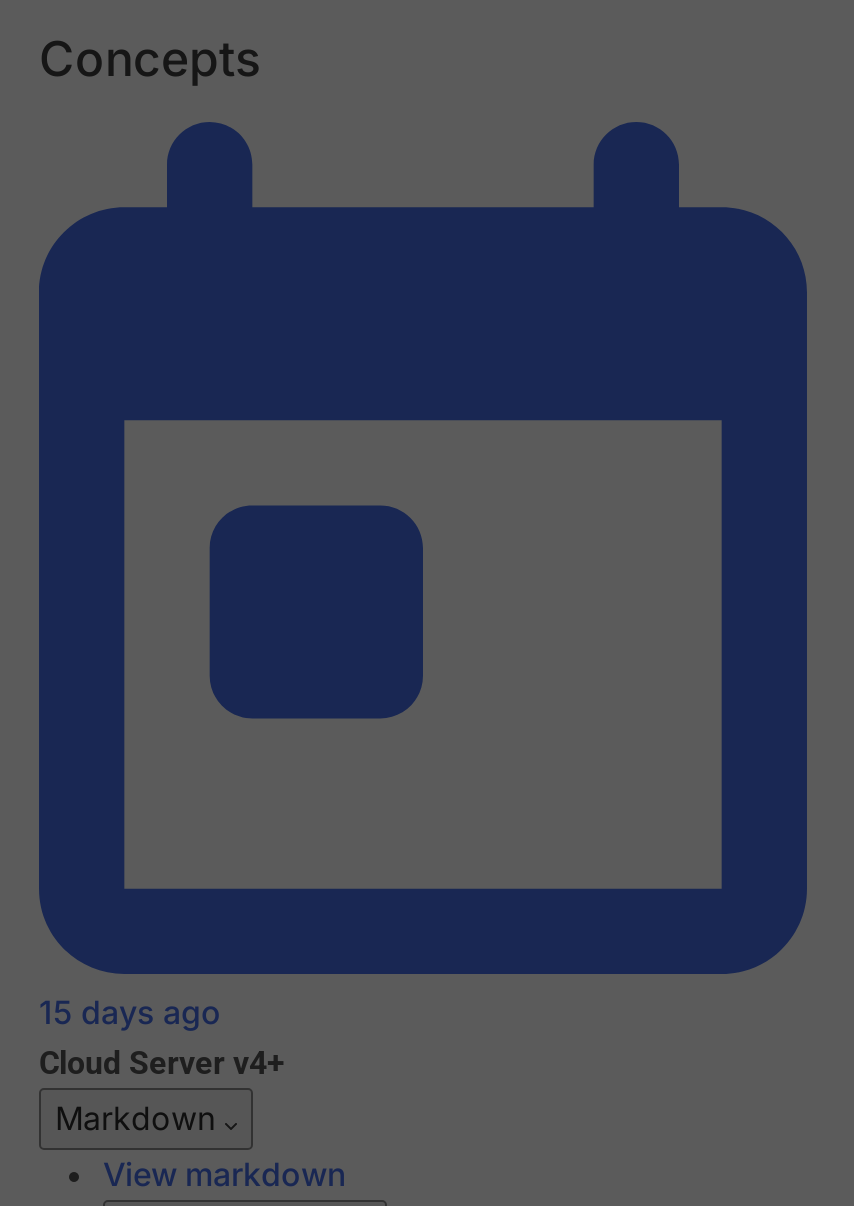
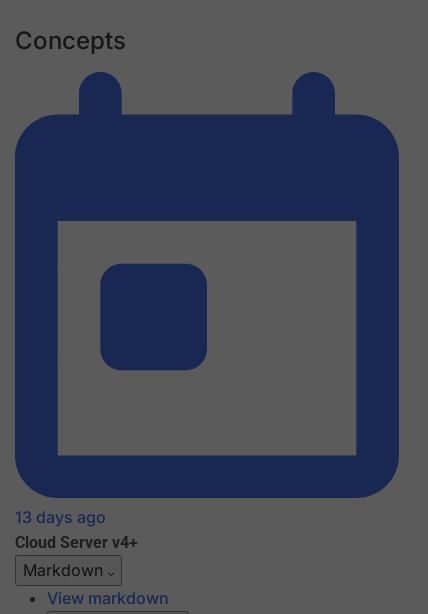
- 15 days ago
+ 13 days ago
